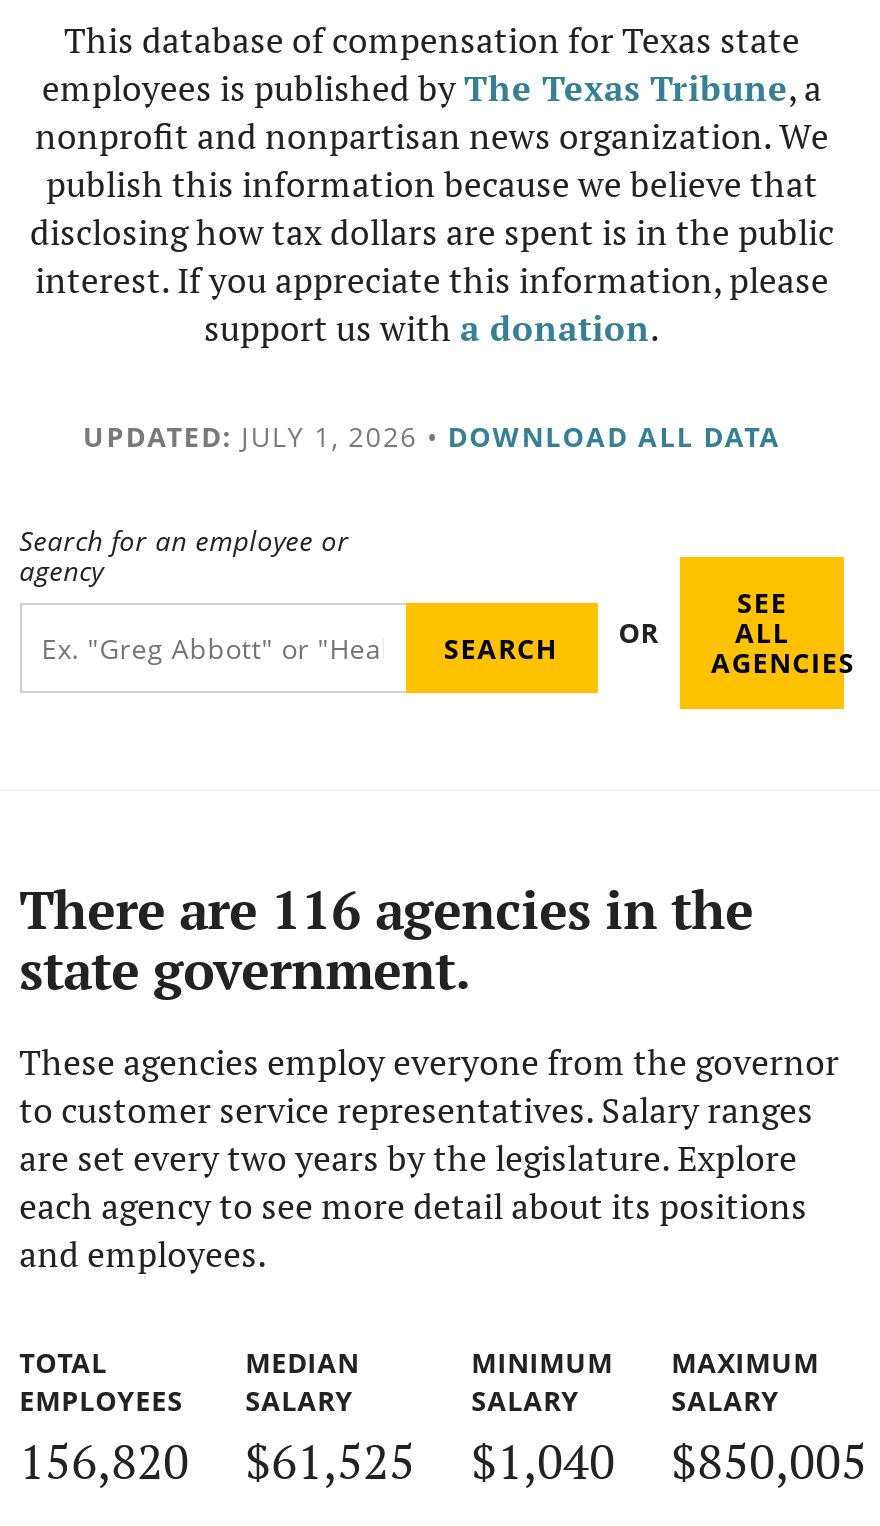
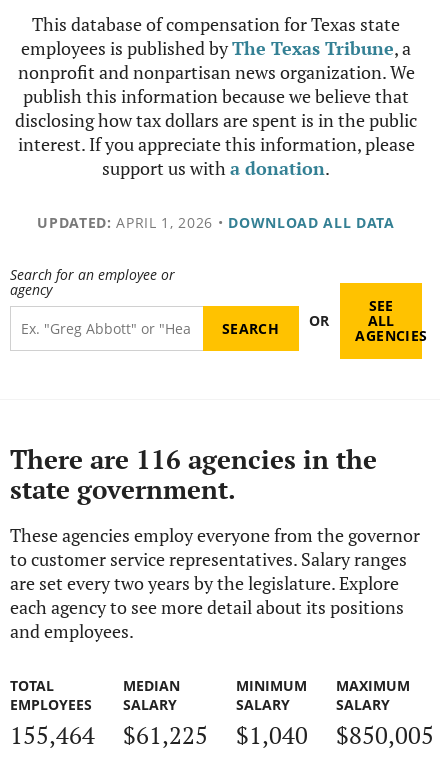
- UPDATED: JULY 1, 2026 • DOWNLOAD ALL DATA
+ UPDATED: APRIL 1, 2026 • DOWNLOAD ALL DATA

- 156,820
+ 155,464

- $61,525
+ $61,225
